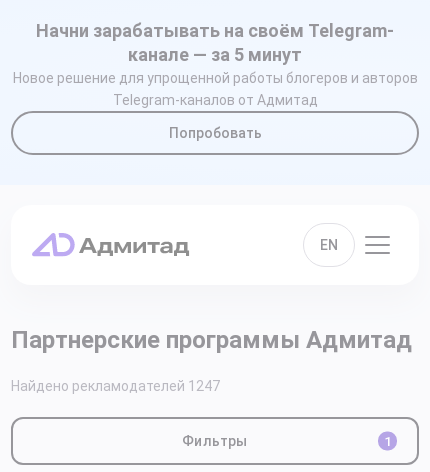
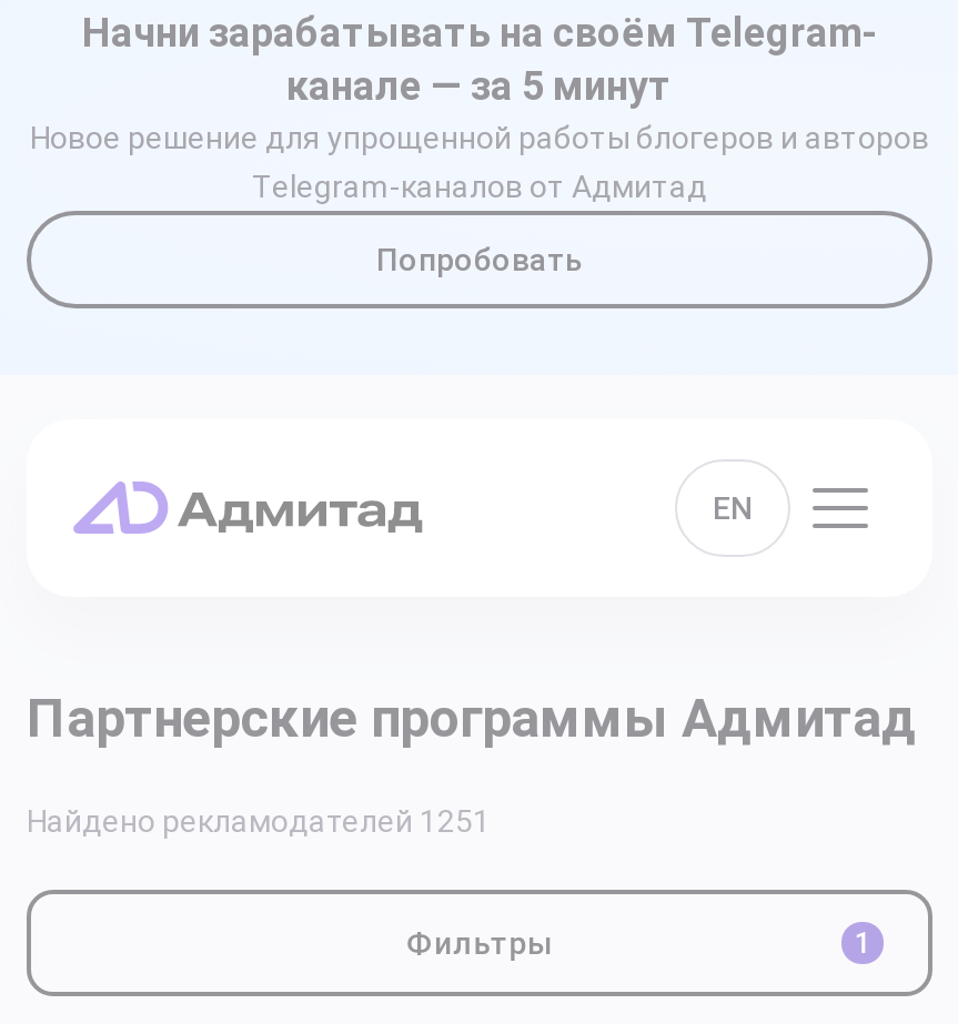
- Найдено рекламодателей 1247
+ Найдено рекламодателей 1251
